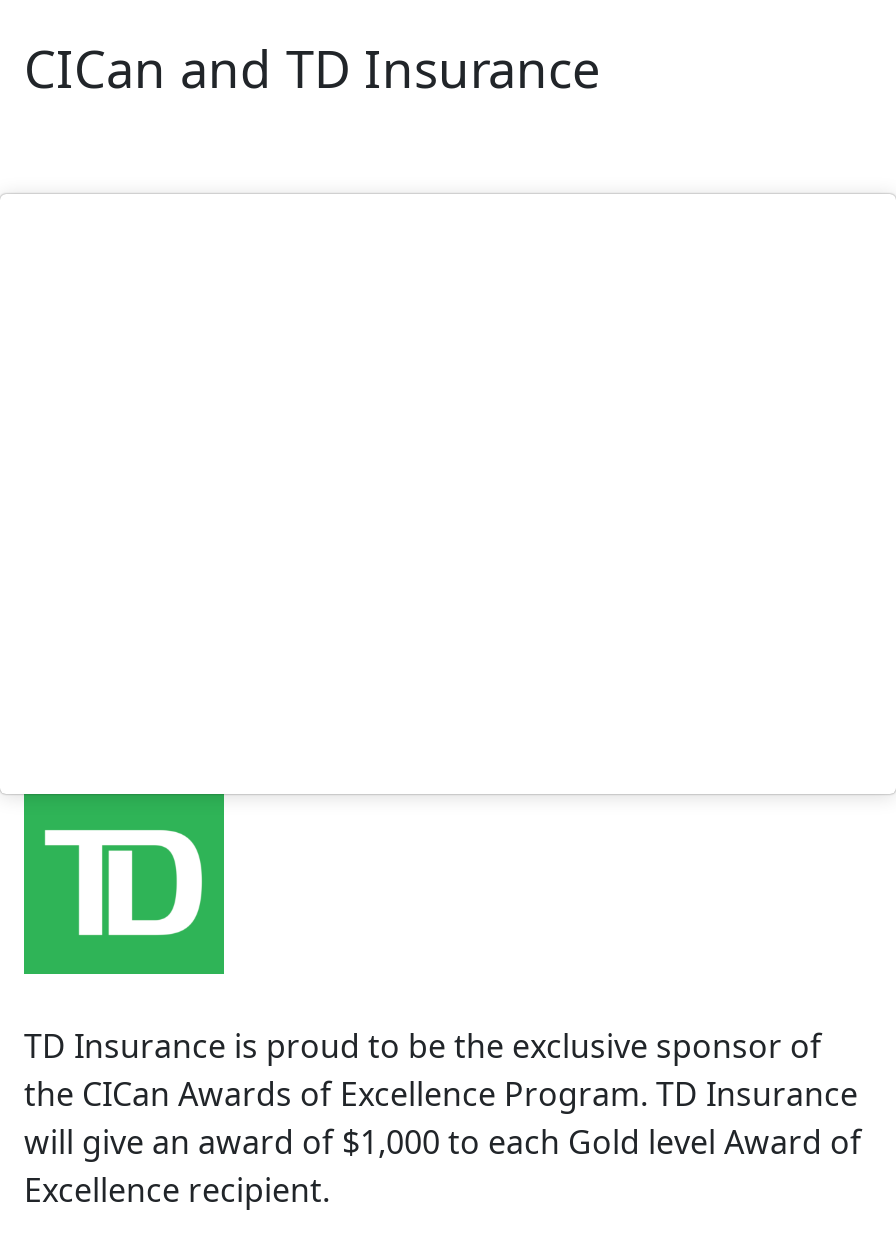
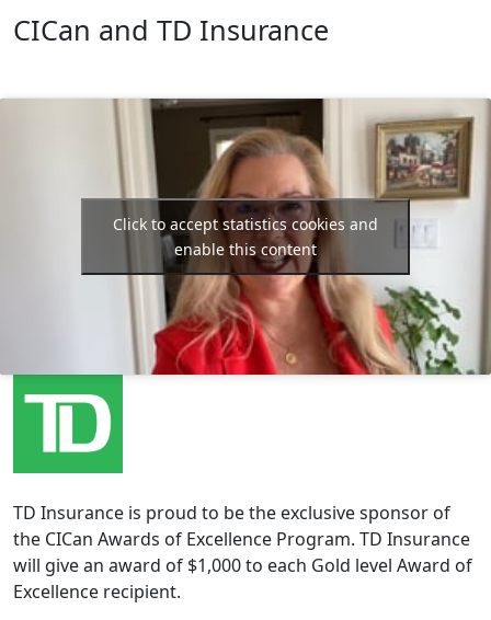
+ [image]
+ Click to accept statistics cookies and
+ enable this content
